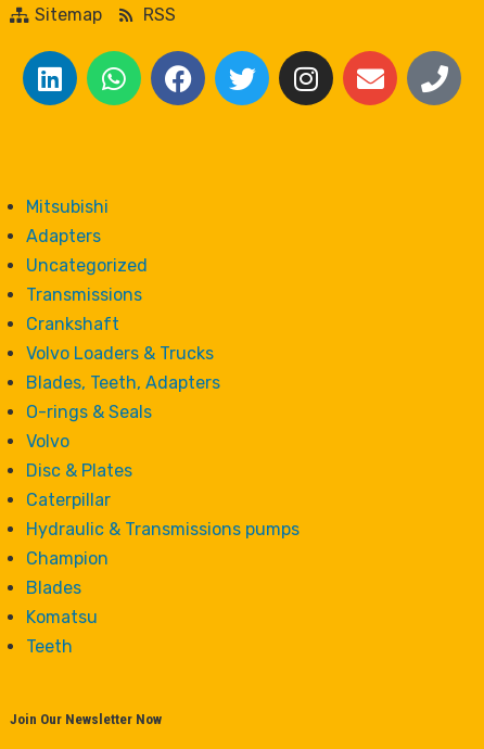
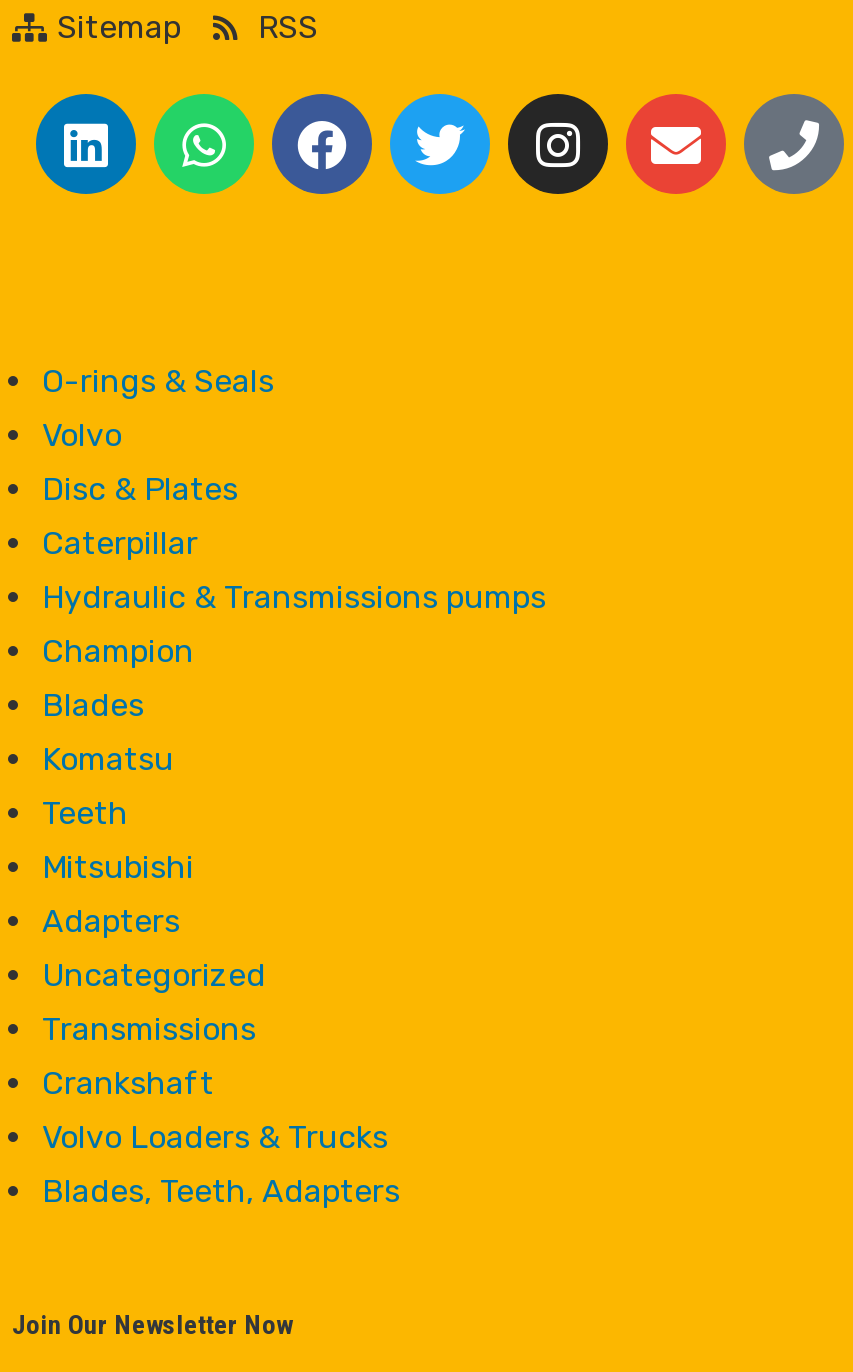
moved down: Mitsubishi | Adapters | Uncategorized | Transmissions | Crankshaft | Volvo Loaders & Trucks | Blades, Teeth, Adapters

moved up: O-rings & Seals | Volvo | Disc & Plates | ... | Komatsu | Teeth
